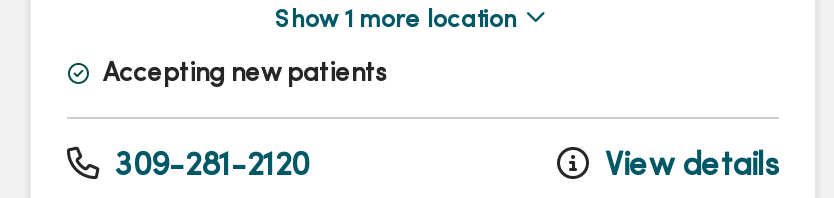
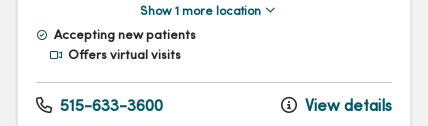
- 309-281-2120
+ Offers virtual visits
+ 515-633-3600
